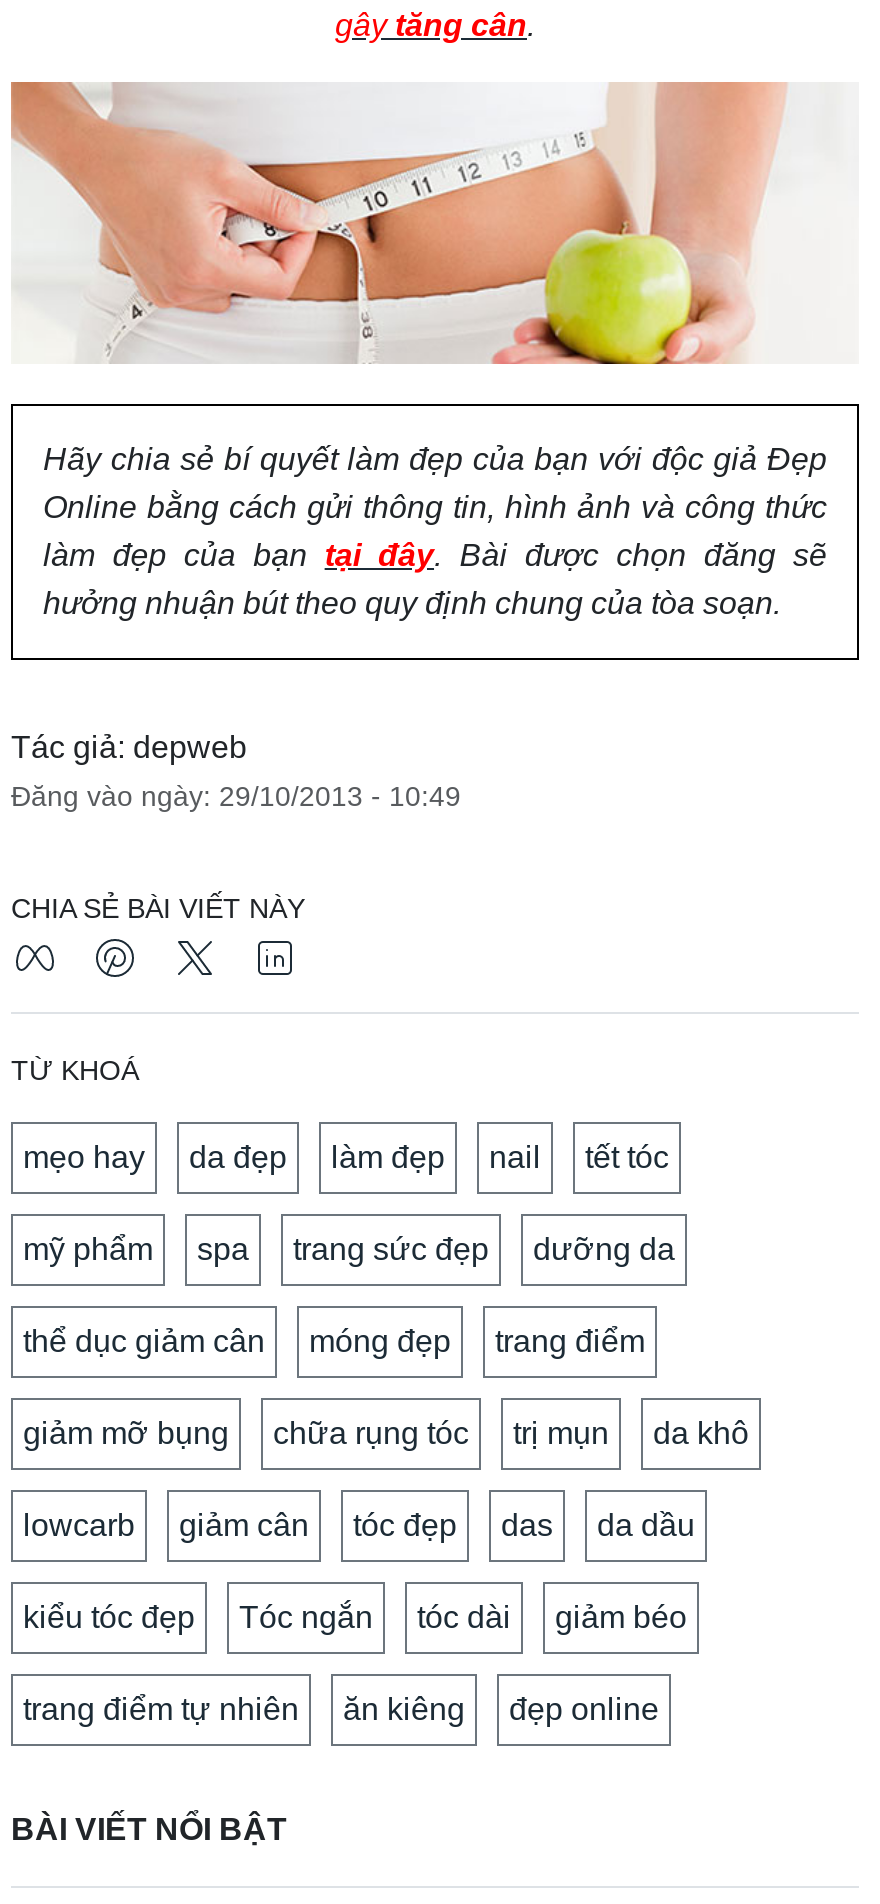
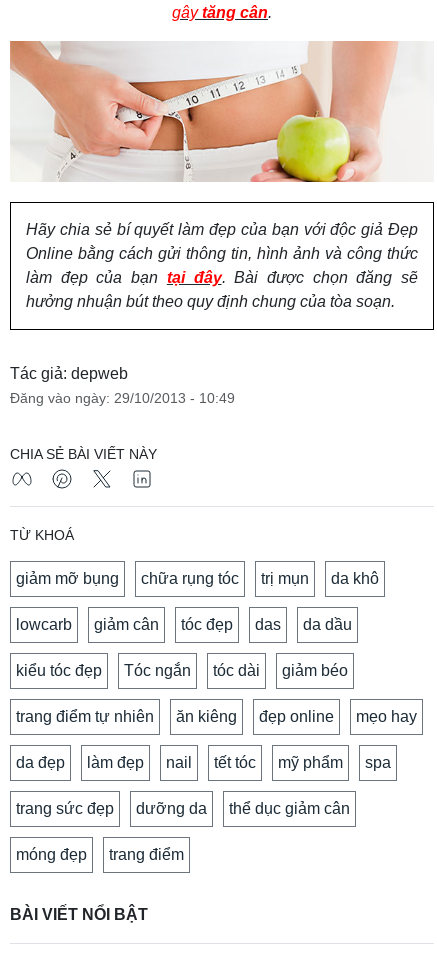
moved down: mẹo hay | da đẹp | làm đẹp | ... | móng đẹp | trang điểm

moved up: giảm mỡ bụng | chữa rụng tóc | trị mụn | ... | ăn kiêng | đẹp online
